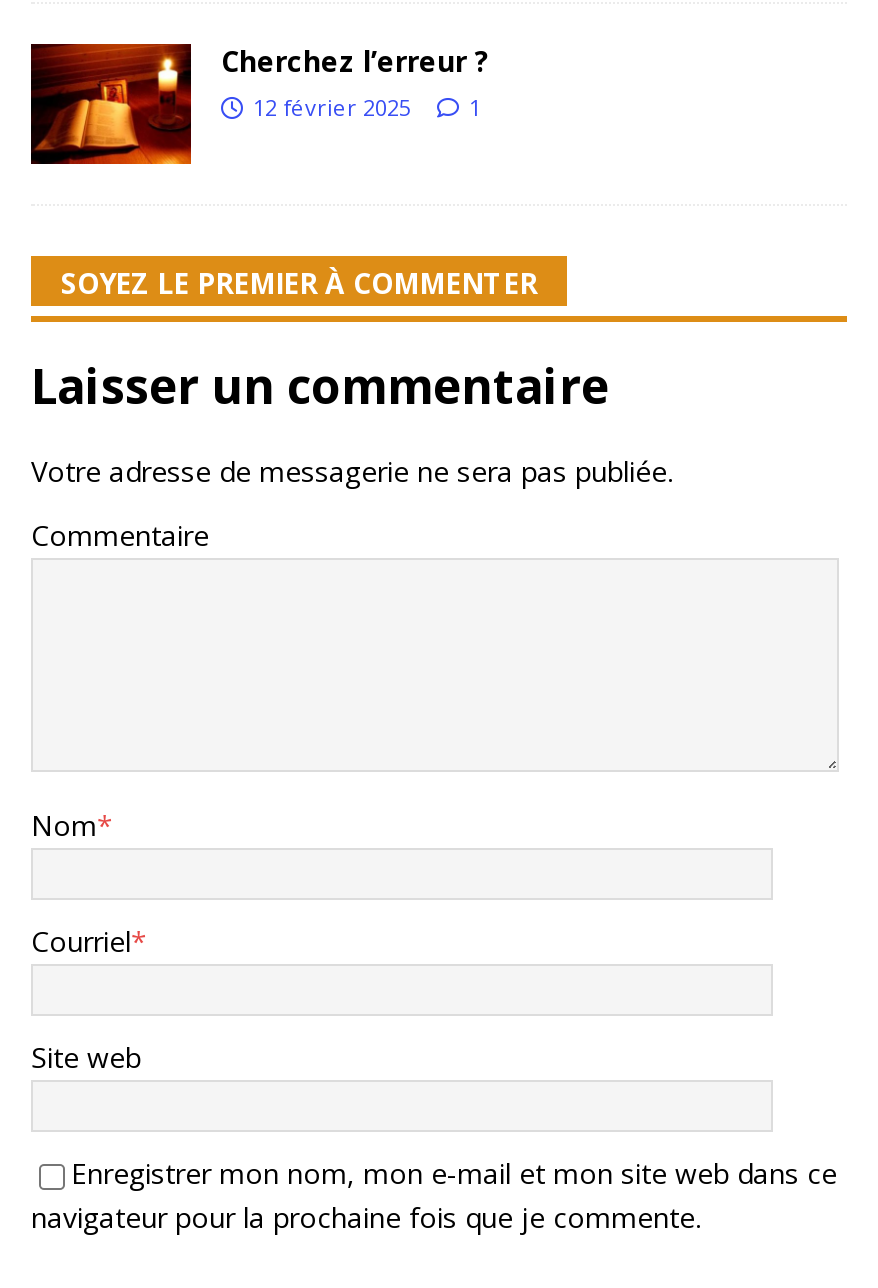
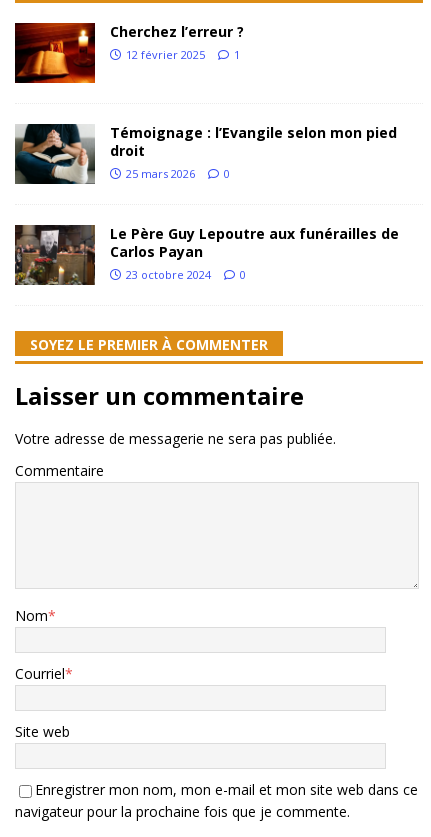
+ [image]
+ Témoignage : l’Evangile selon mon pied
+ droit
+ 25 mars 2026
+ 0
+ Le Père Guy Lepoutre aux funérailles de
+ Carlos Payan
+ 23 octobre 2024
+ 0

+ [image]
